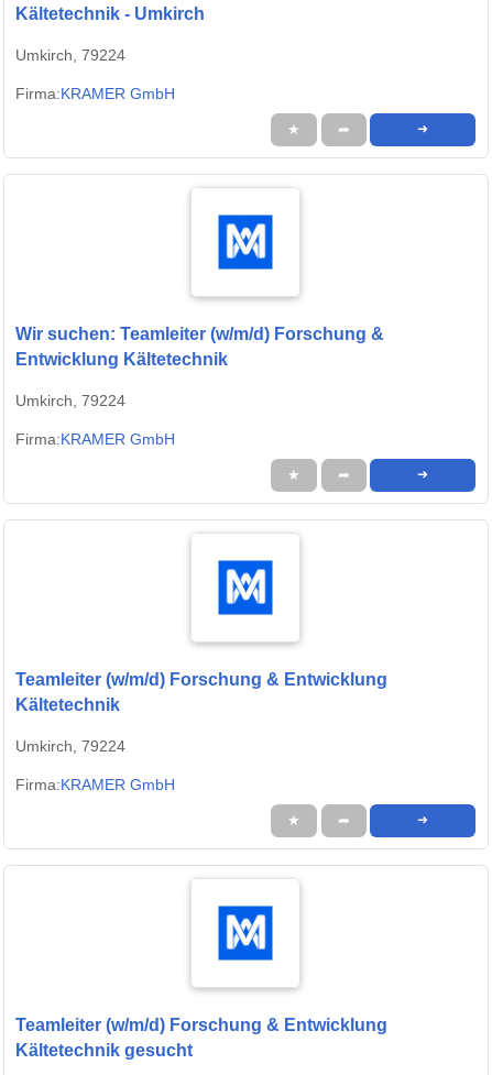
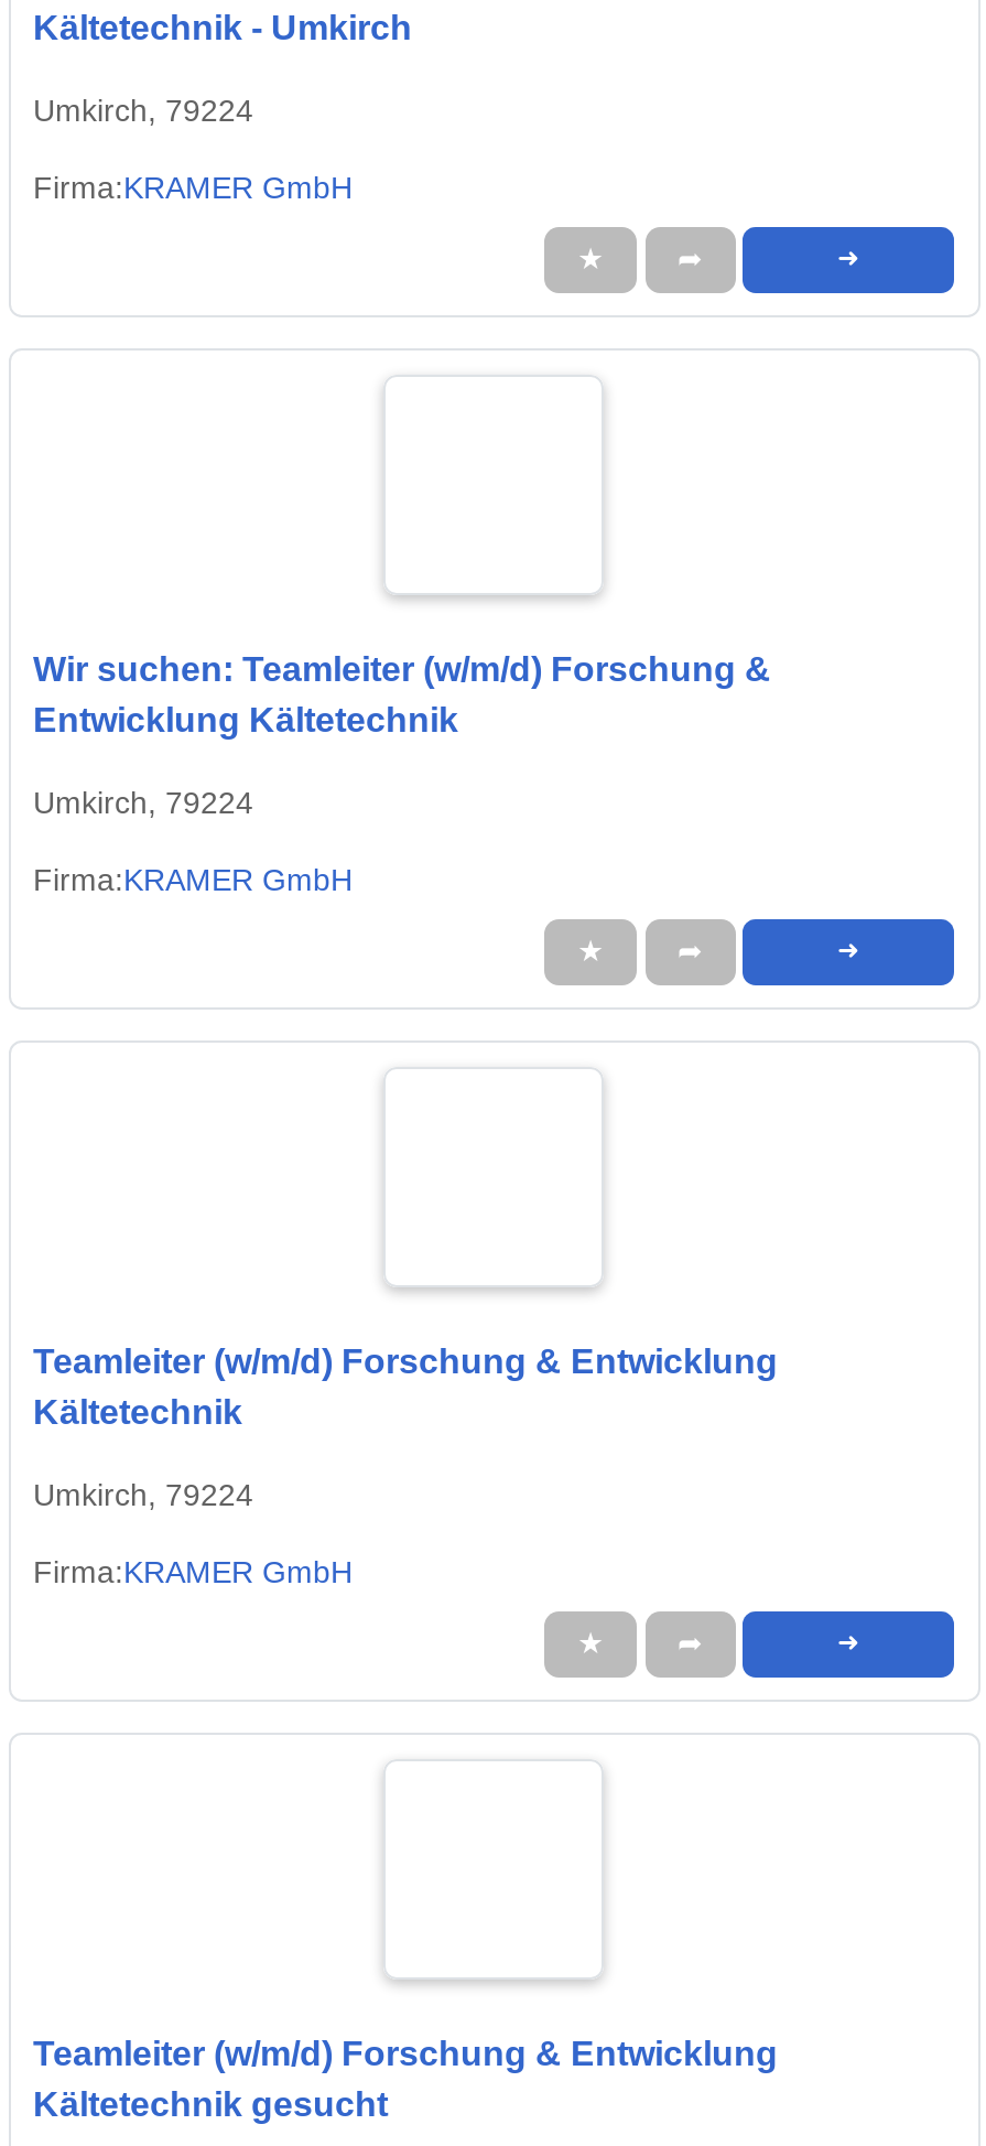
- [image]

- [image]

- [image]
